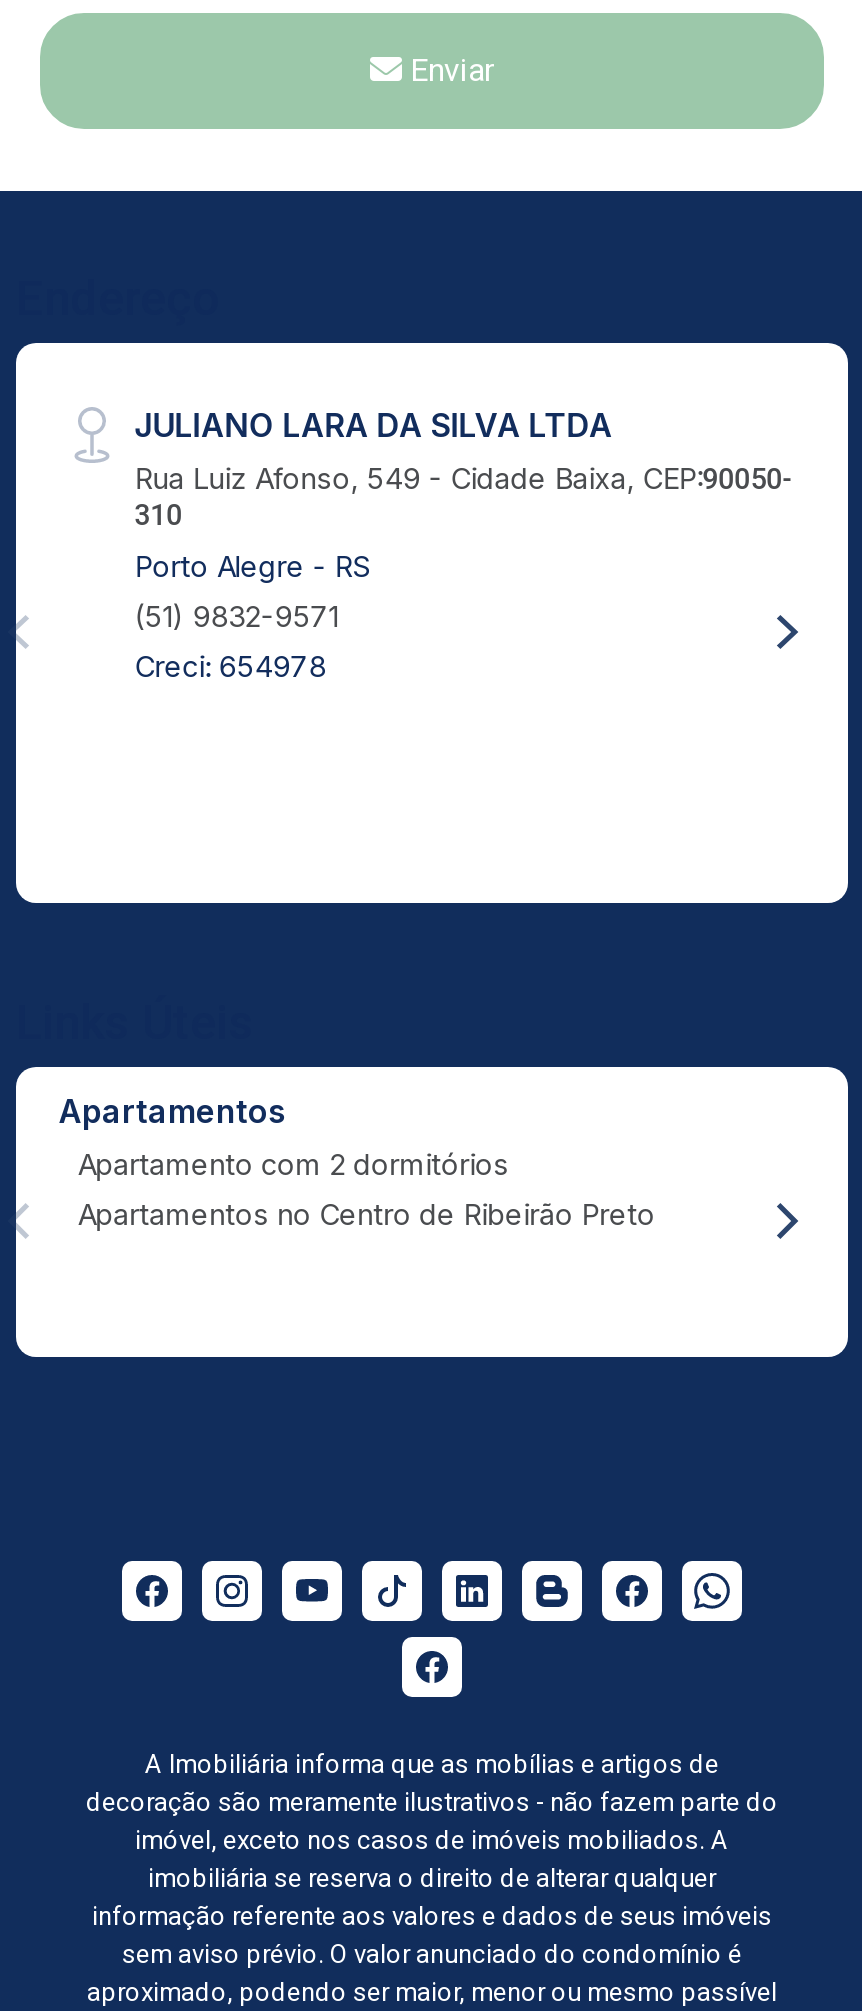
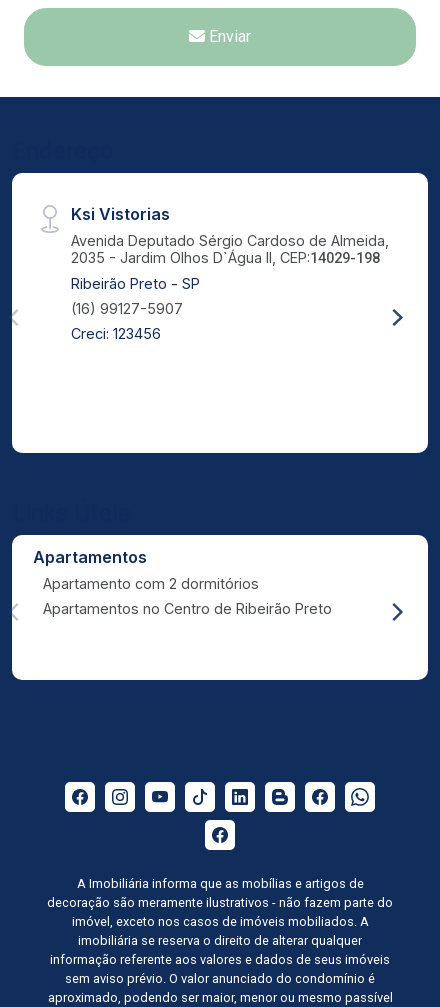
- JULIANO LARA DA SILVA LTDA
- Rua Luiz Afonso, 549 - Cidade Baixa, CEP:90050-
- 310
- Porto Alegre - RS
- (51) 9832-9571
- Creci: 654978
+ Ksi Vistorias
+ Avenida Deputado Sérgio Cardoso de Almeida,
+ 2035 - Jardim Olhos D`Água II, CEP:14029-198
+ Ribeirão Preto - SP
+ (16) 99127-5907
+ Creci: 123456
